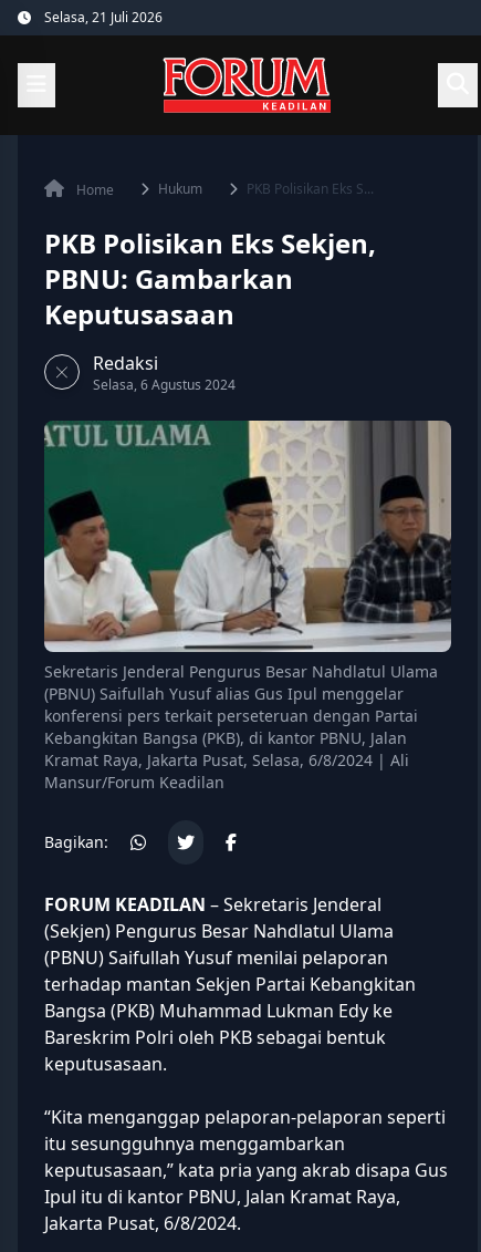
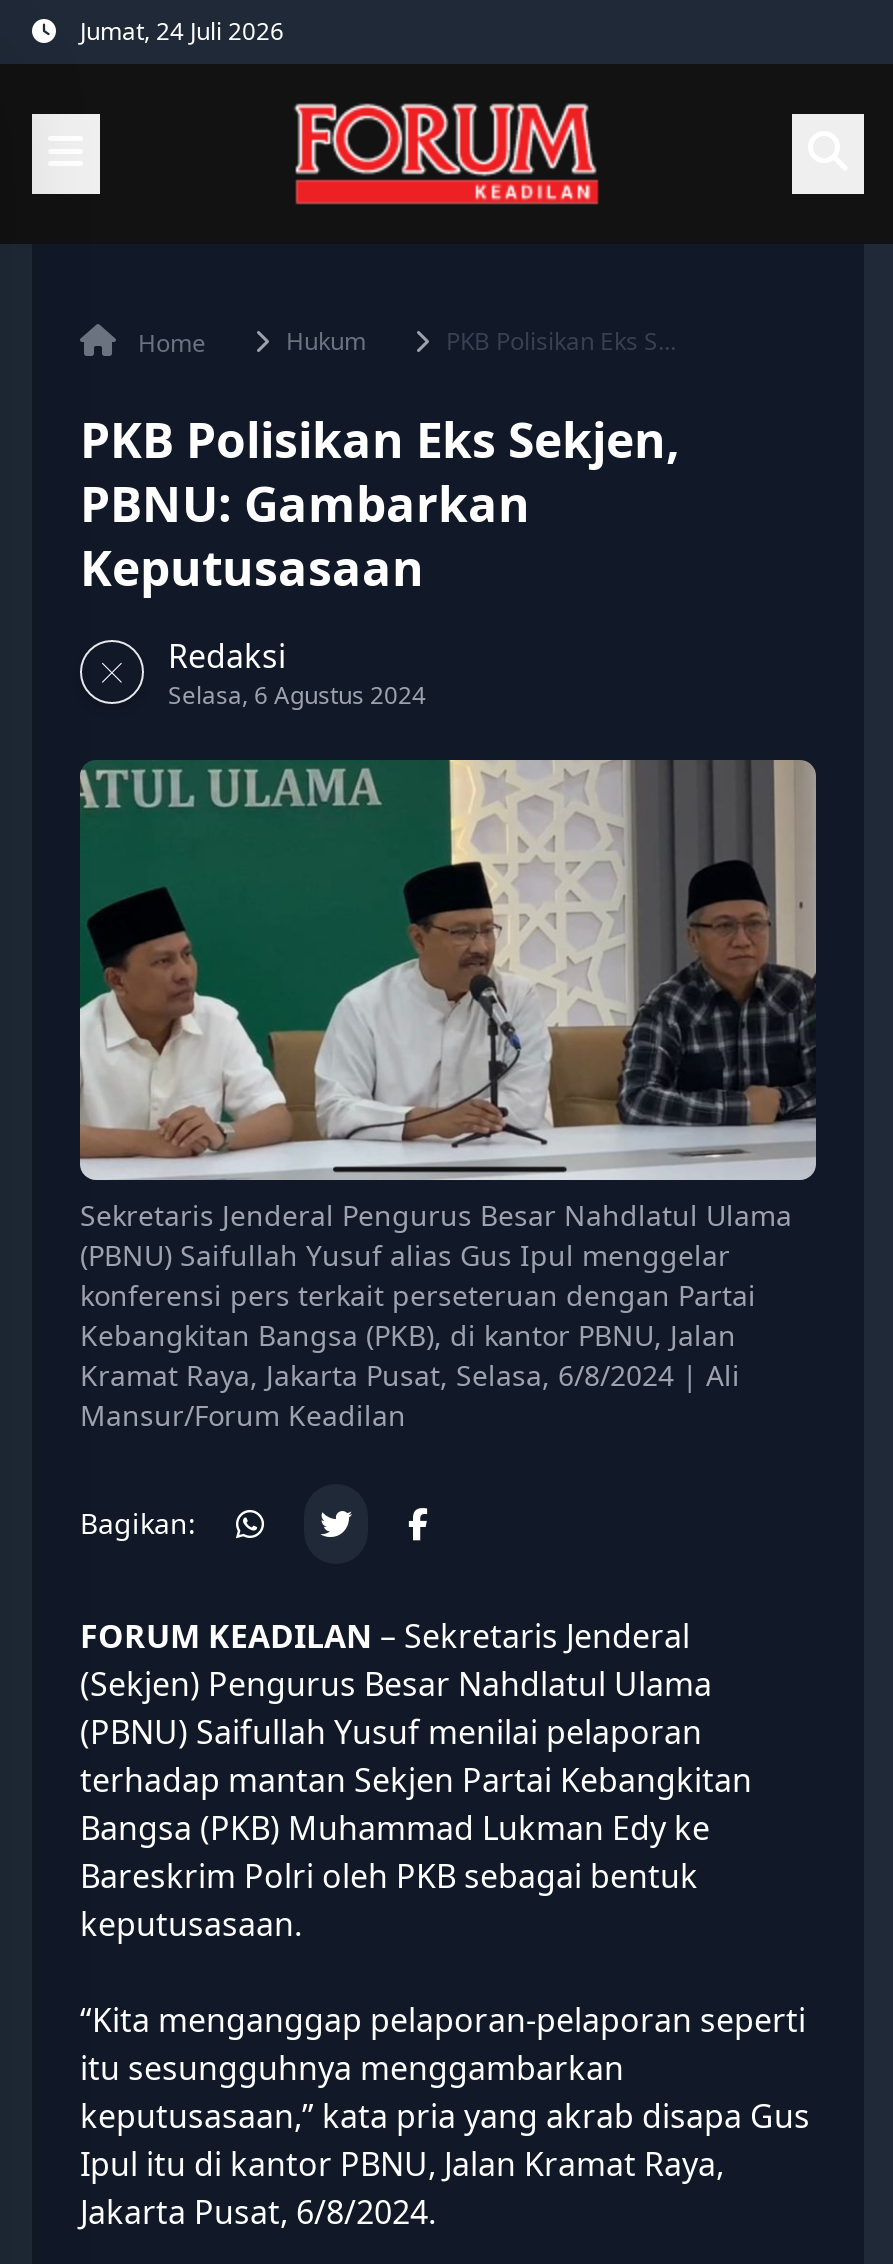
- Selasa, 21 Juli 2026
+ Jumat, 24 Juli 2026
